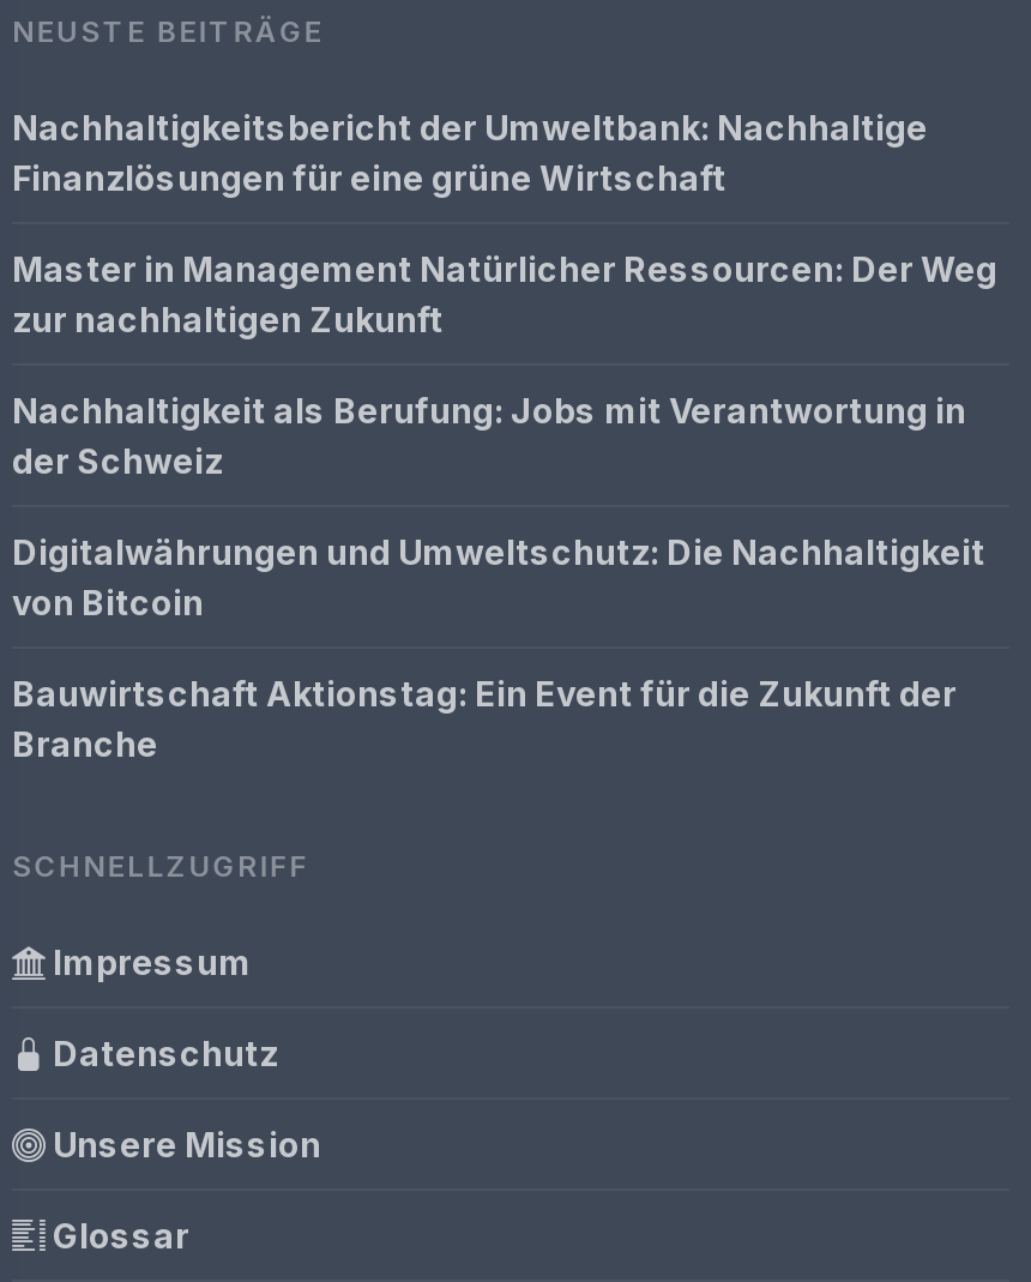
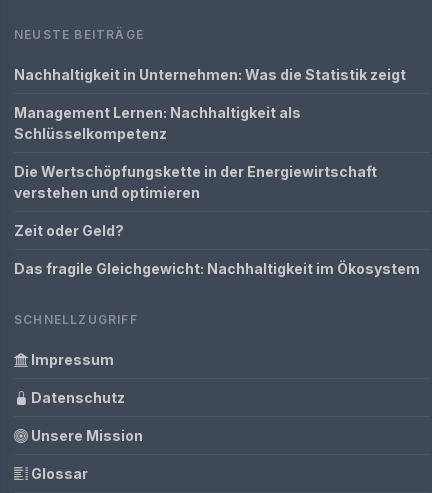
- Nachhaltigkeitsbericht der Umweltbank: Nachhaltige
- Finanzlösungen für eine grüne Wirtschaft
+ Nachhaltigkeit in Unternehmen: Was die Statistik zeigt

- Master in Management Natürlicher Ressourcen: Der Weg
- zur nachhaltigen Zukunft
+ Management Lernen: Nachhaltigkeit als
+ Schlüsselkompetenz

- Nachhaltigkeit als Berufung: Jobs mit Verantwortung in
- der Schweiz
+ Die Wertschöpfungskette in der Energiewirtschaft
+ verstehen und optimieren

- Digitalwährungen und Umweltschutz: Die Nachhaltigkeit
- von Bitcoin
+ Zeit oder Geld?

- Bauwirtschaft Aktionstag: Ein Event für die Zukunft der
- Branche
+ Das fragile Gleichgewicht: Nachhaltigkeit im Ökosystem
